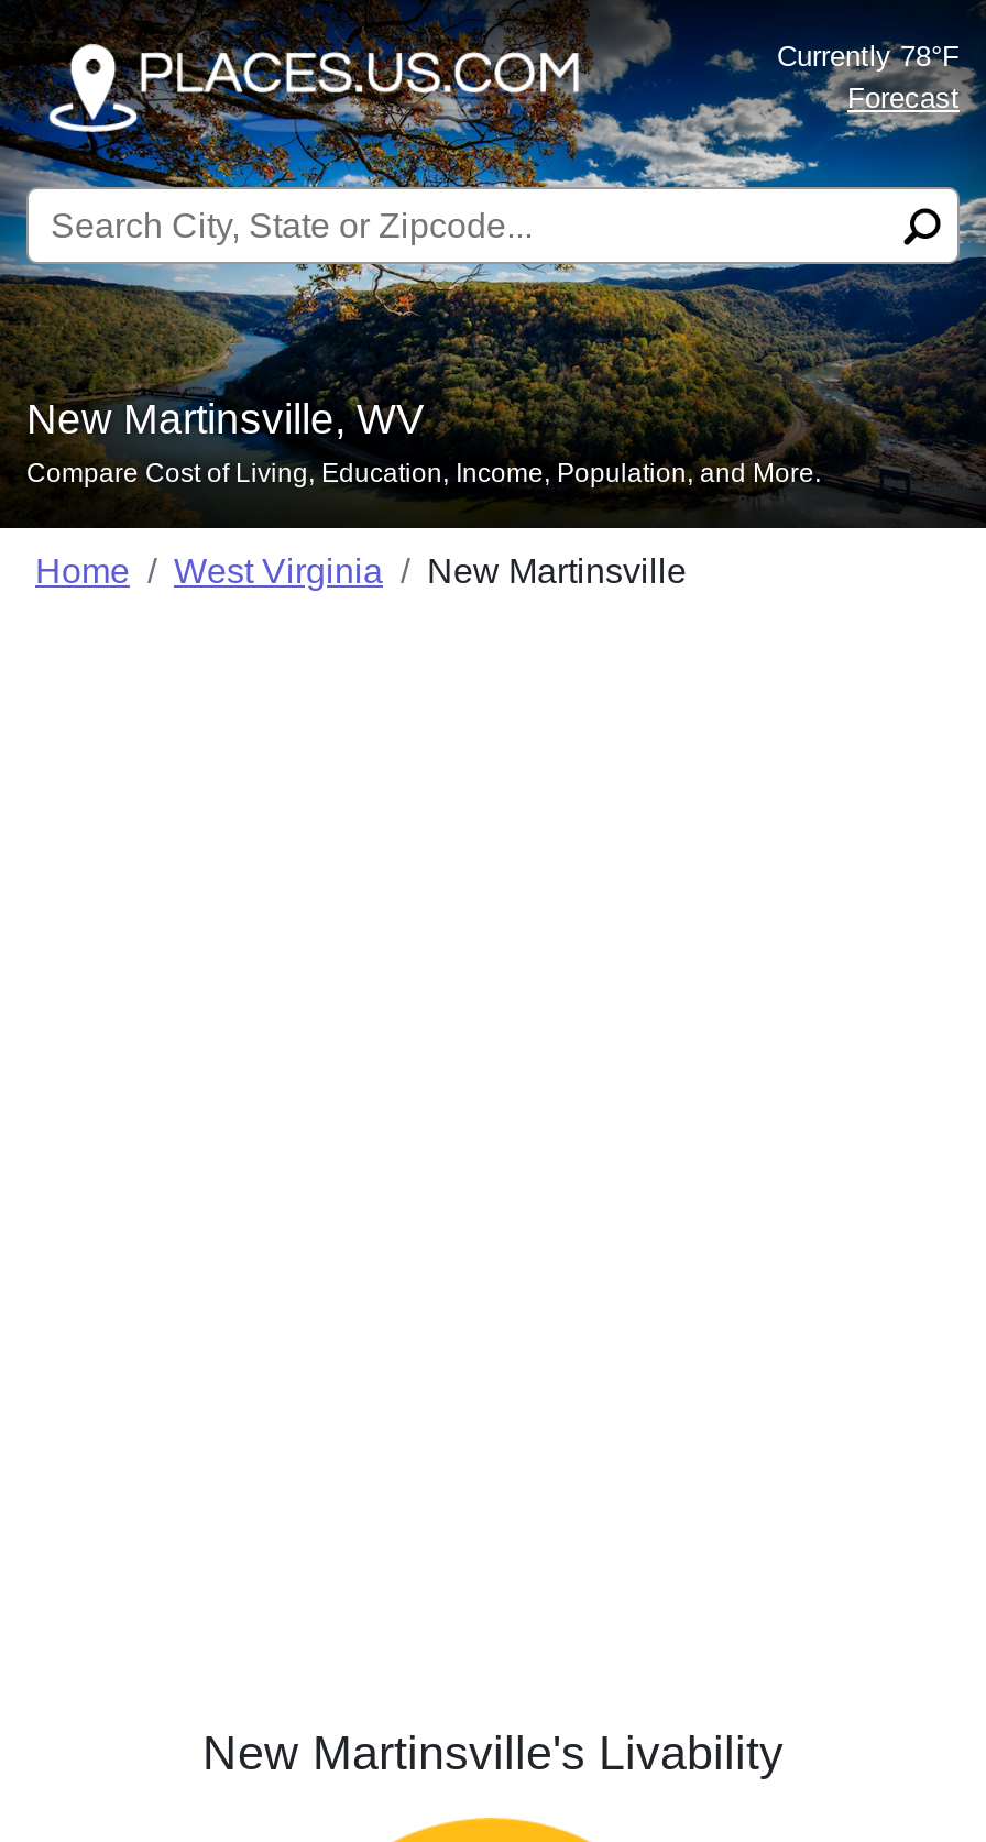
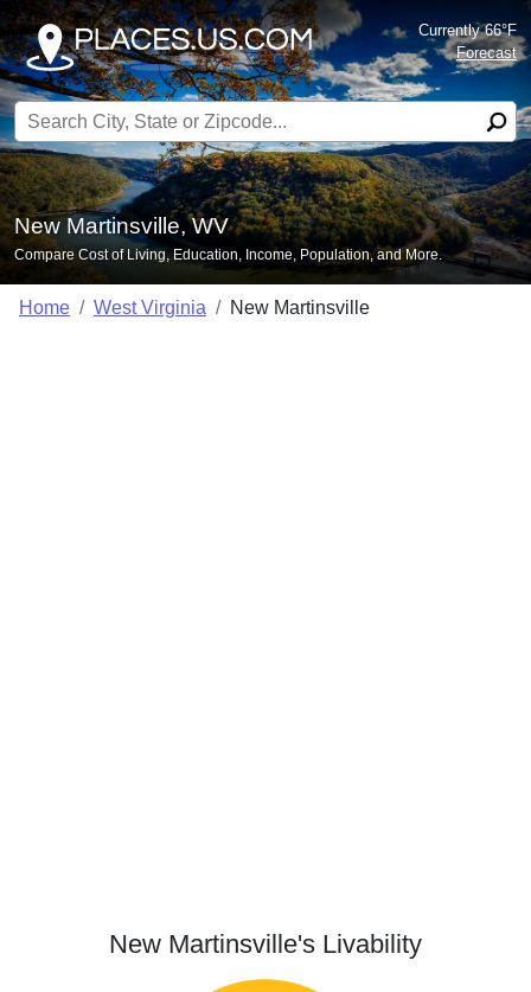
- Currently 78°F
+ Currently 66°F
